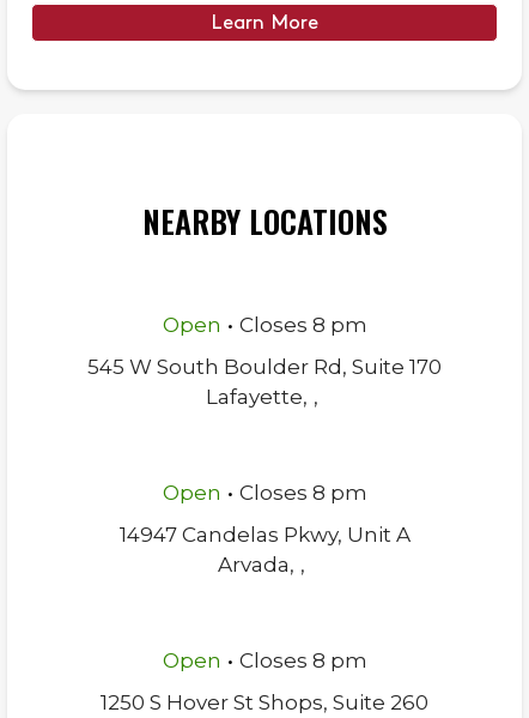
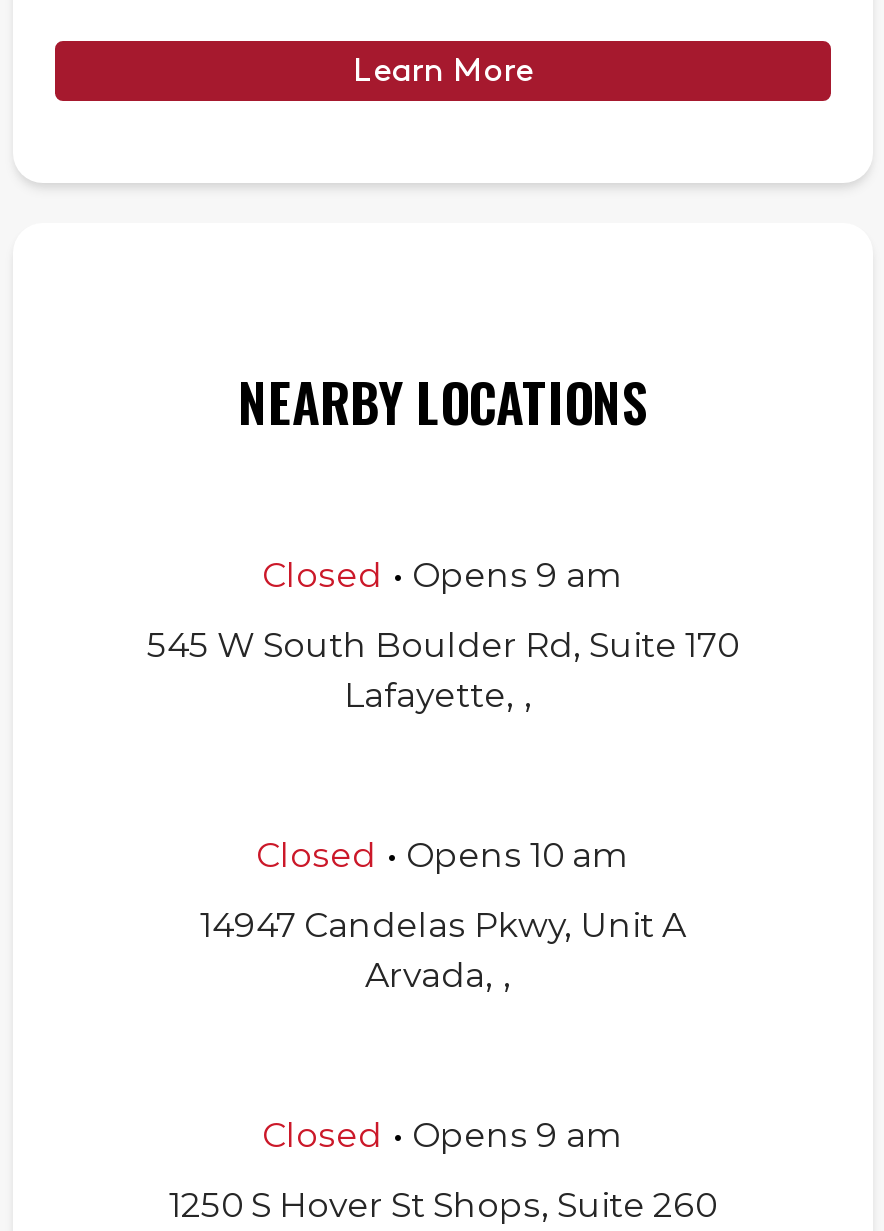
- Open . Closes 8 pm
+ Closed . Opens 9 am

- Open . Closes 8 pm
+ Closed . Opens 10 am

- Open . Closes 8 pm
+ Closed . Opens 9 am
